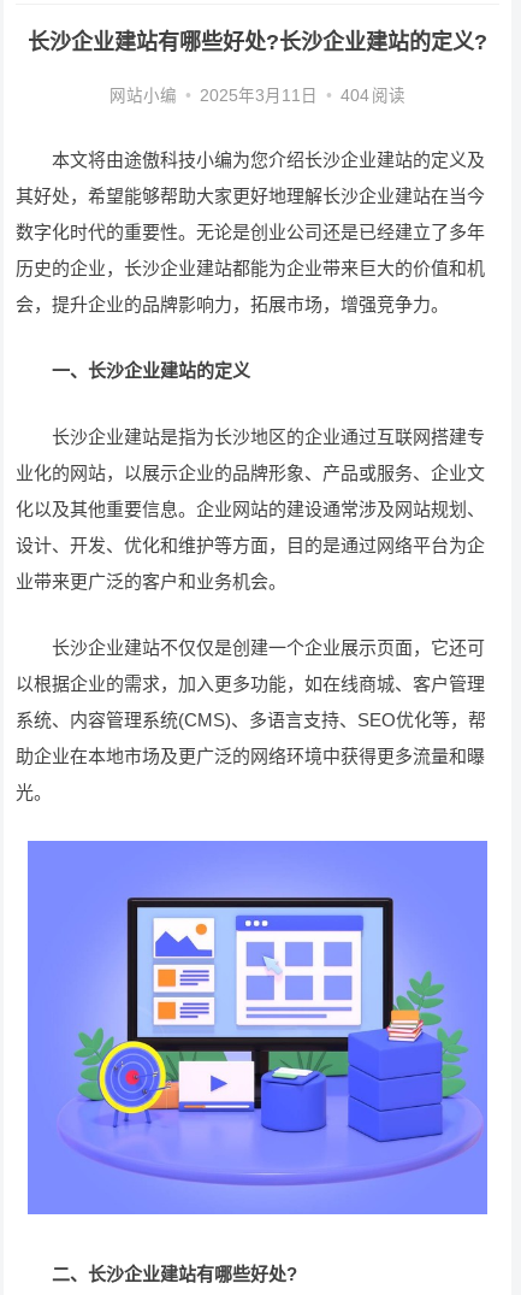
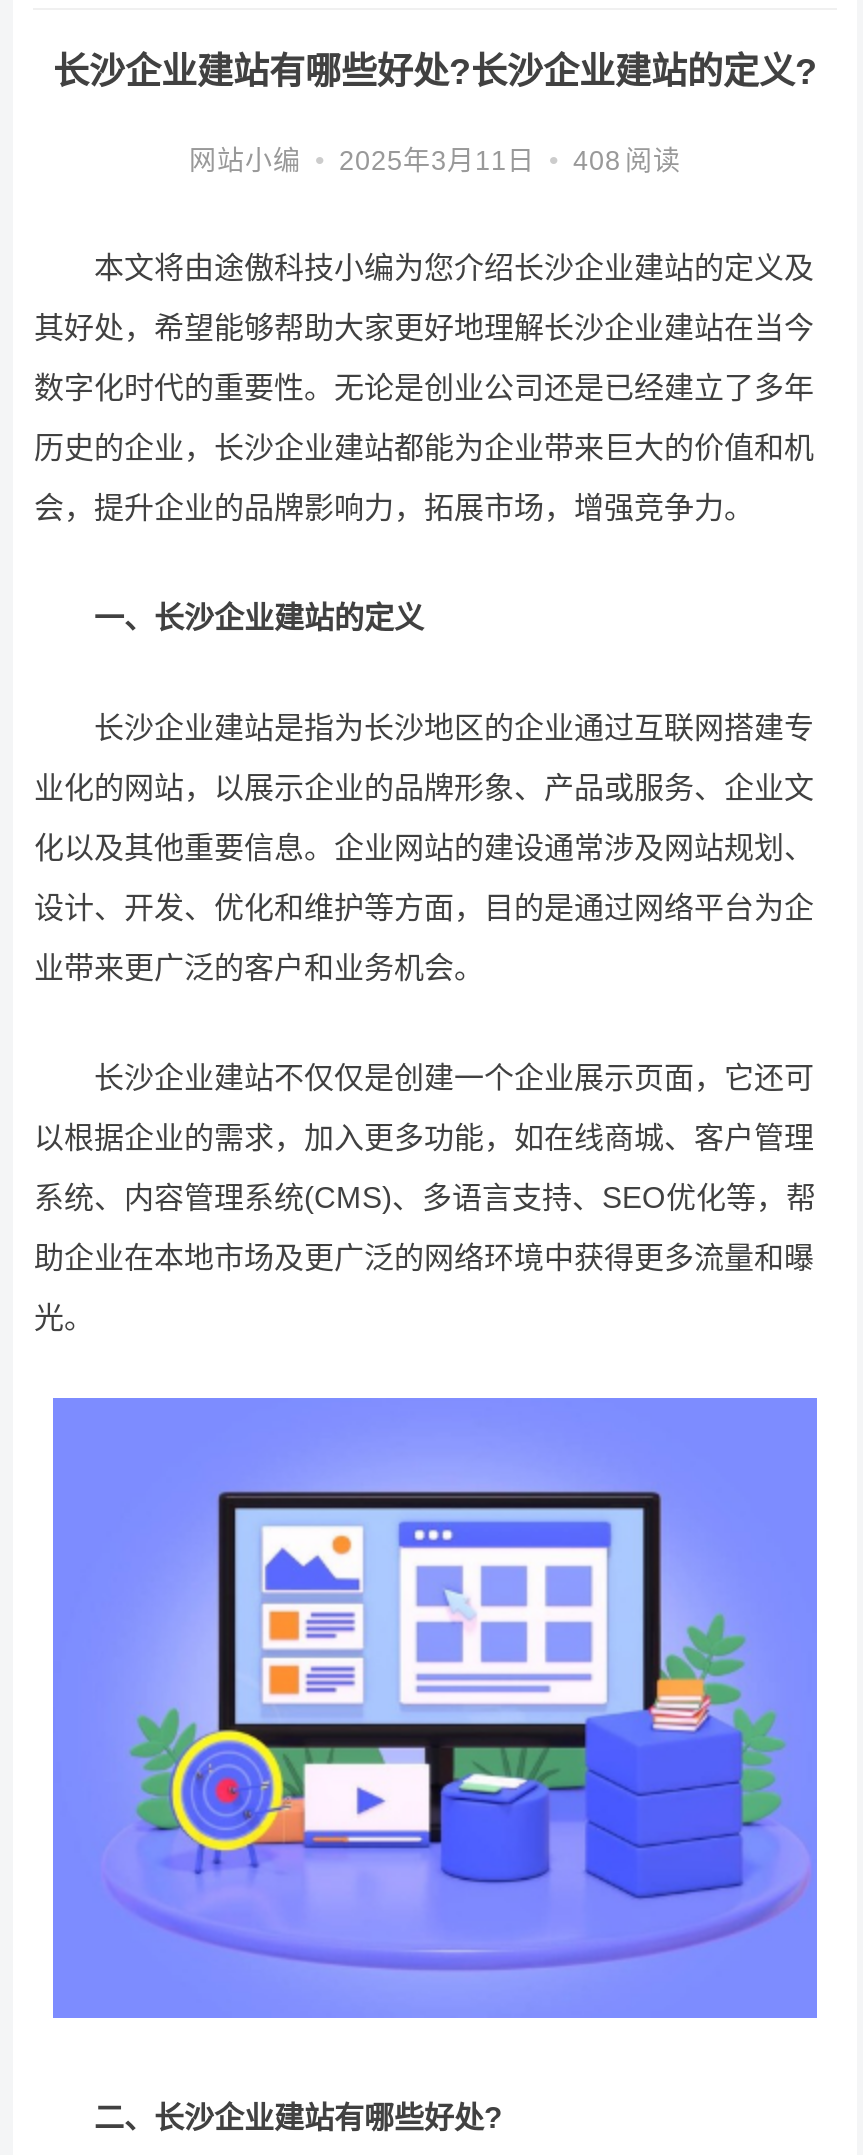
- 网站小编 • 2025年3月11日 • 404 阅读
+ 网站小编 • 2025年3月11日 • 408 阅读
